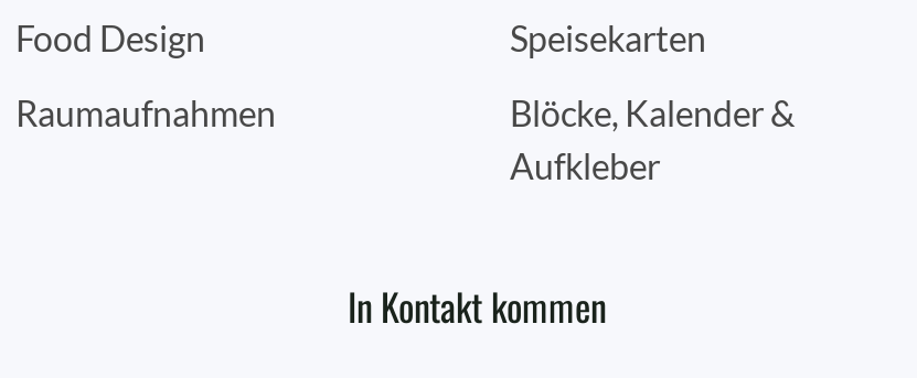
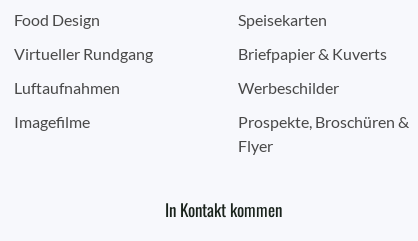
- Raumaufnahmen
+ Virtueller Rundgang
+ Luftaufnahmen
+ Imagefilme

- Blöcke, Kalender &
- Aufkleber
+ Briefpapier & Kuverts
+ Werbeschilder
+ Prospekte, Broschüren &
+ Flyer
